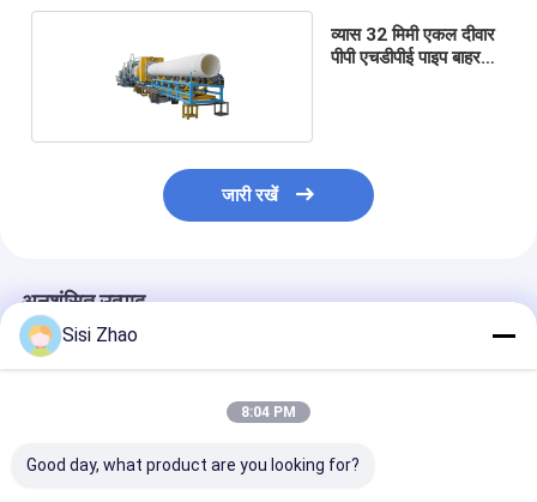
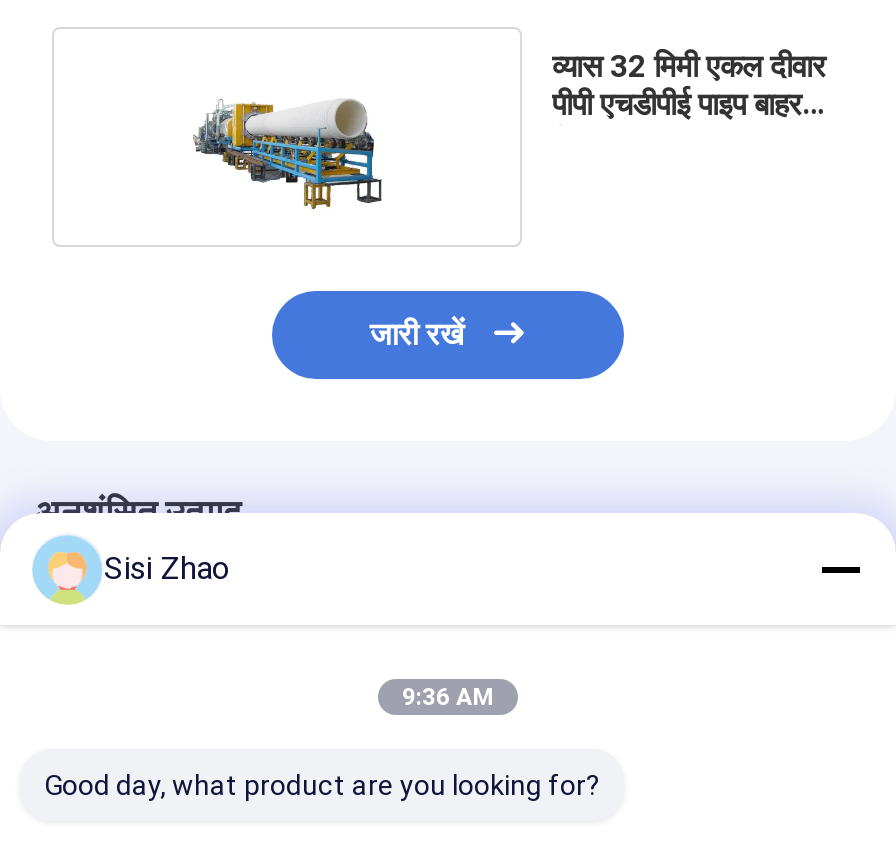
- 8:04 PM
+ 9:36 AM
